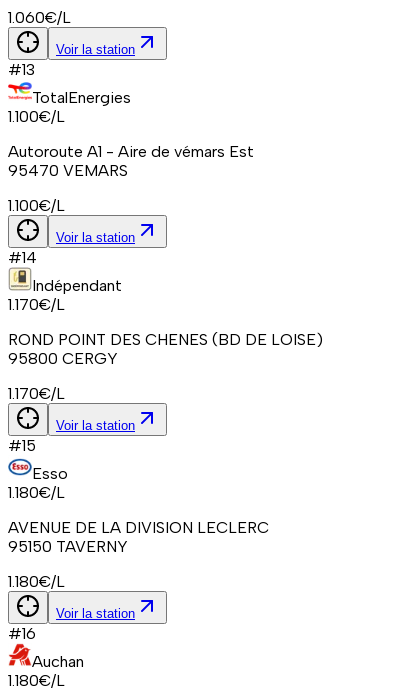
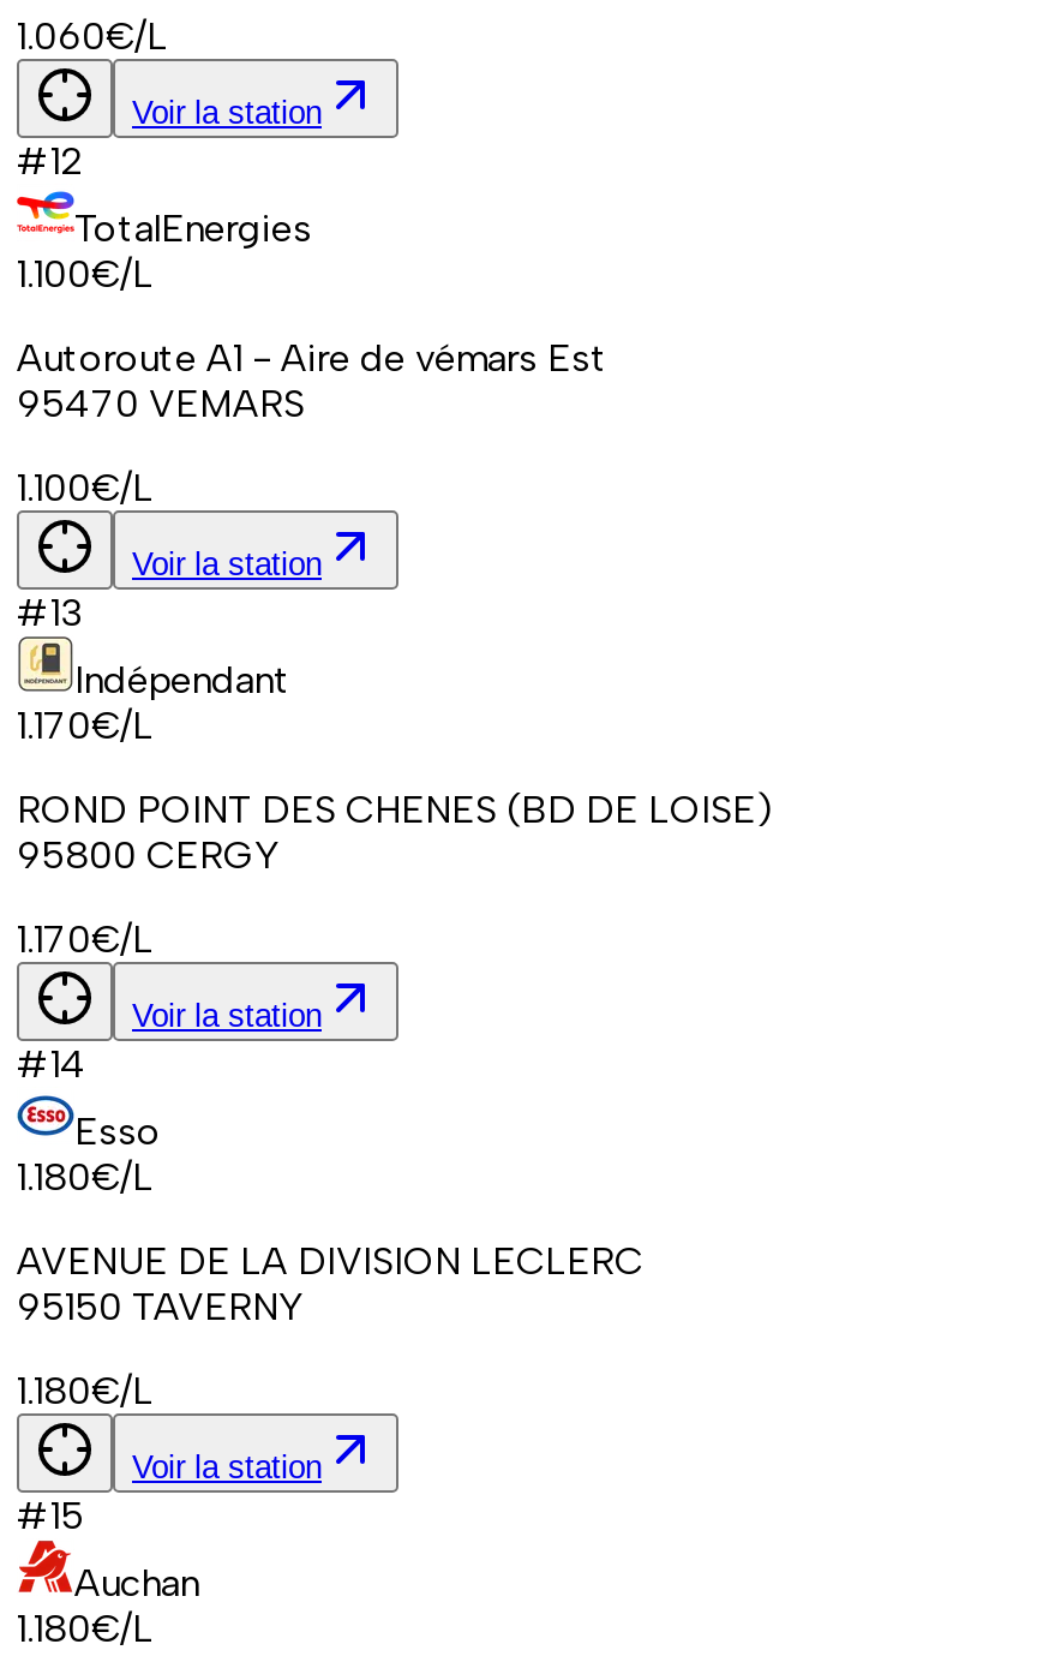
- #13
+ #12

- #14
+ #13

- #15
+ #14

- #16
+ #15
